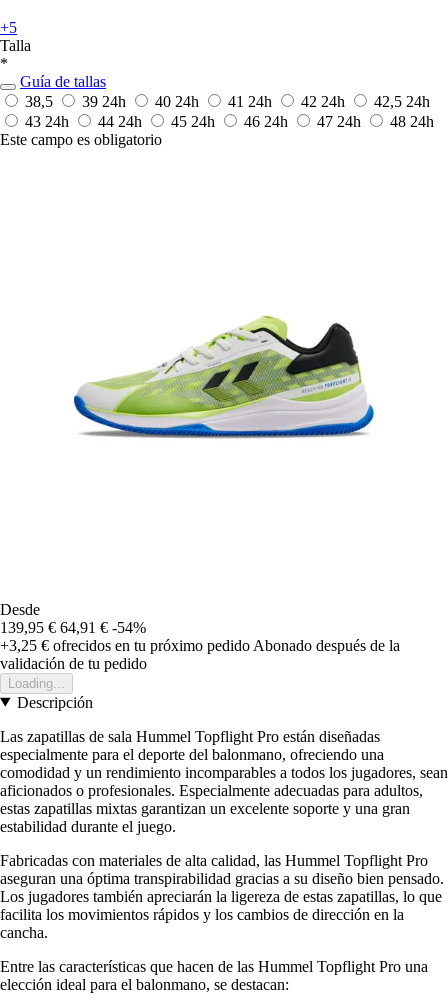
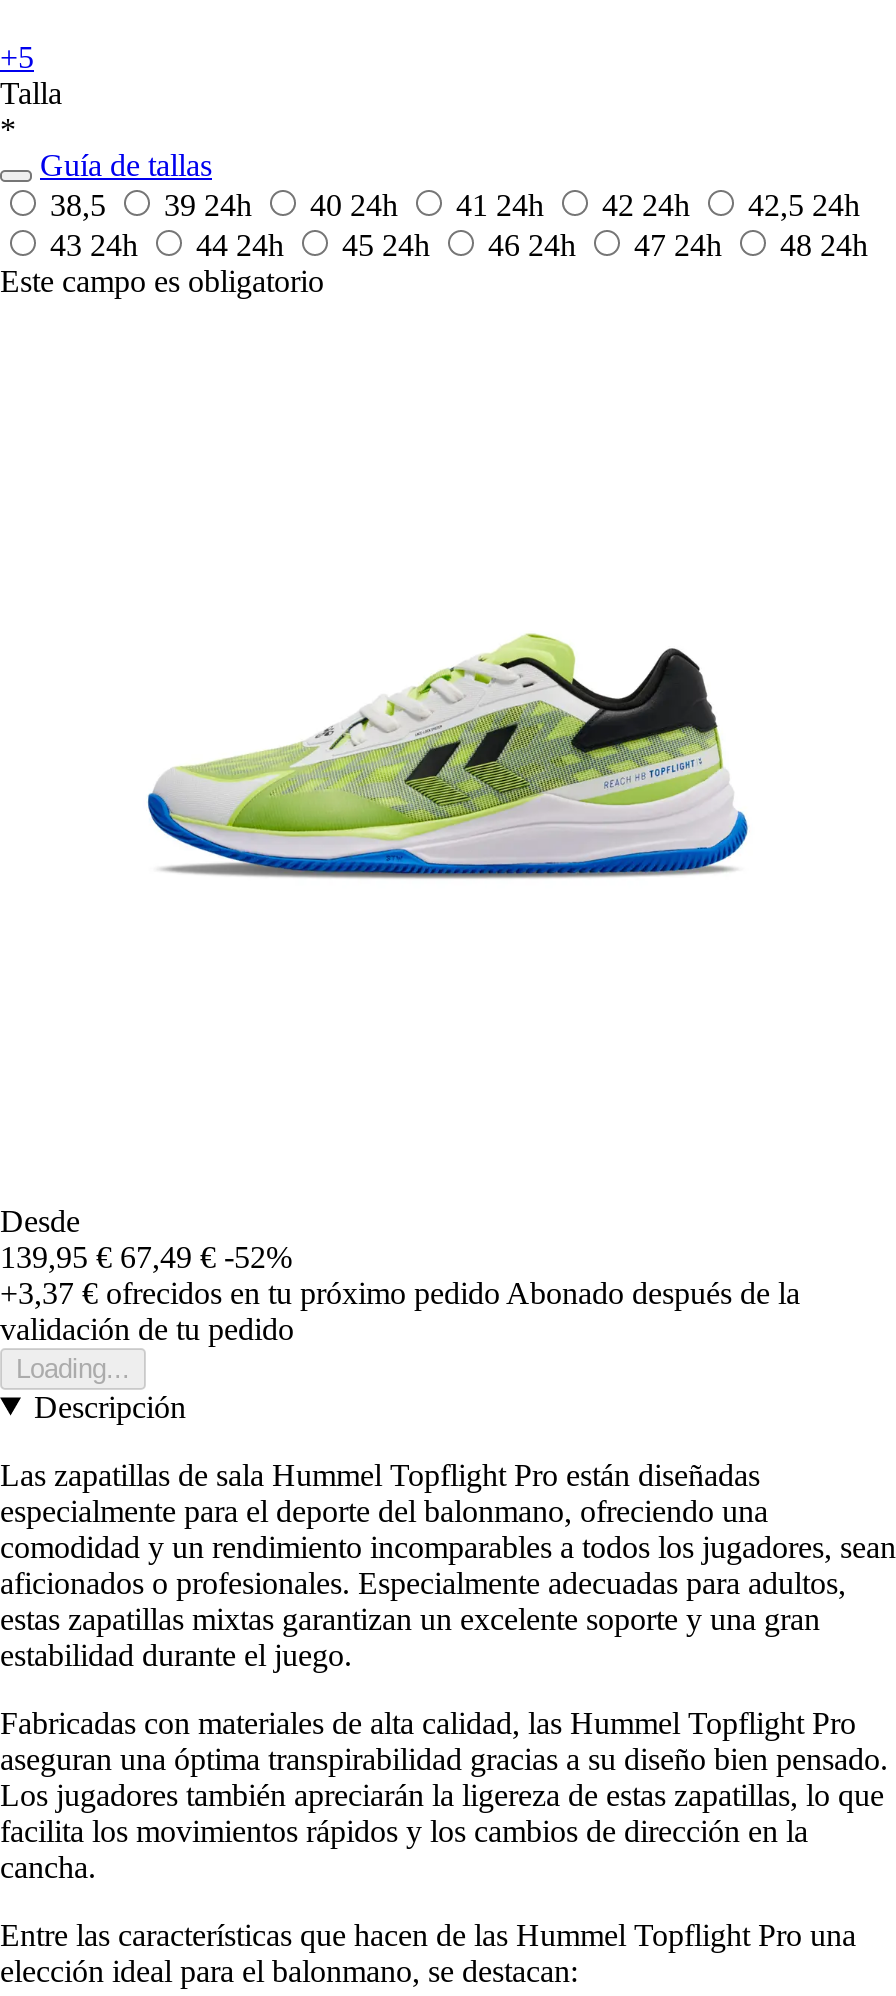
- 139,95 € 64,91 € -54%
+ 139,95 € 67,49 € -52%

- +3,25 €ofrecidos en tu próximo pedido Abonado después de la
+ +3,37 €ofrecidos en tu próximo pedido Abonado después de la
